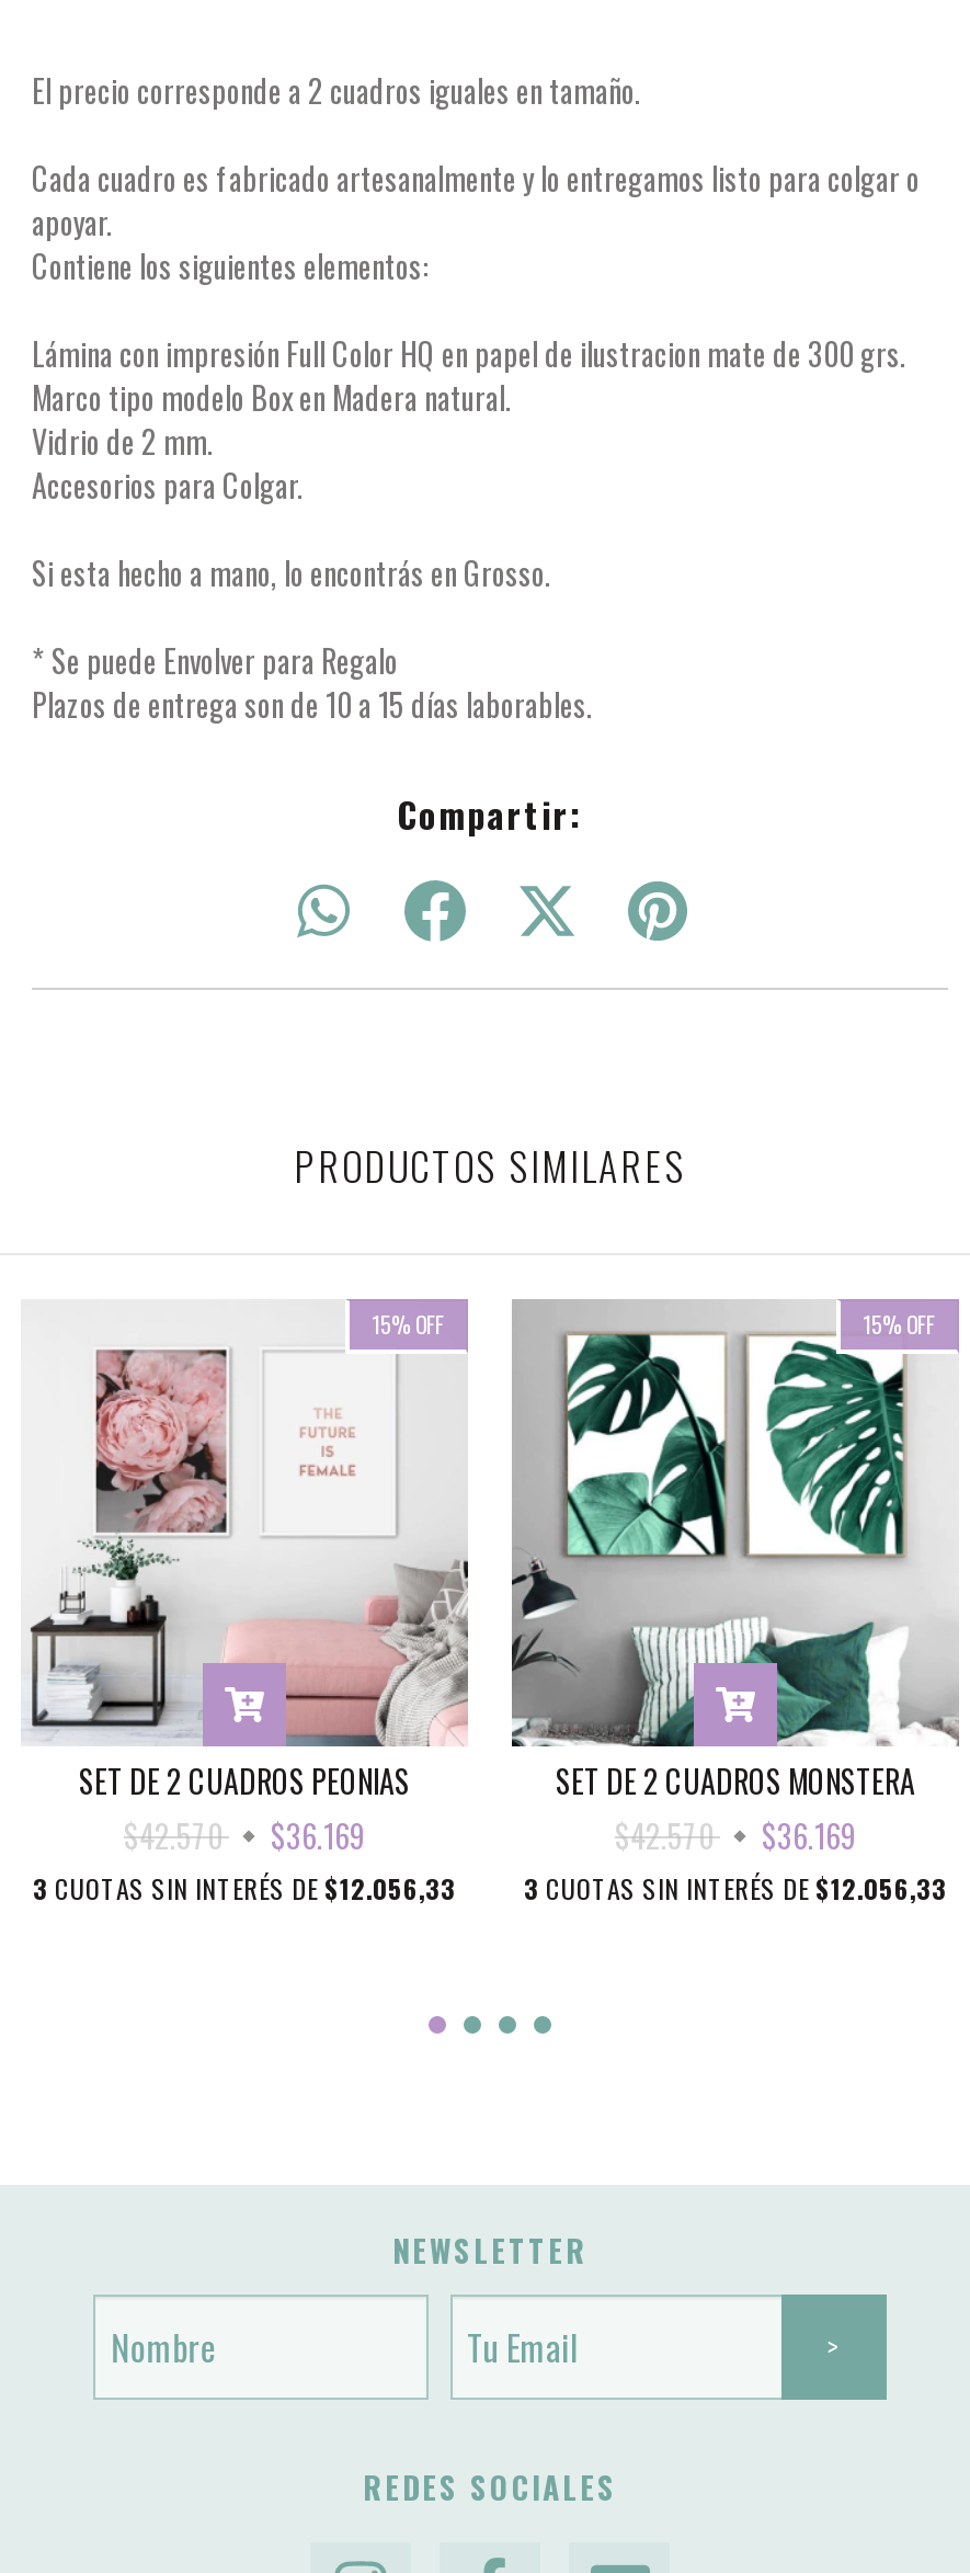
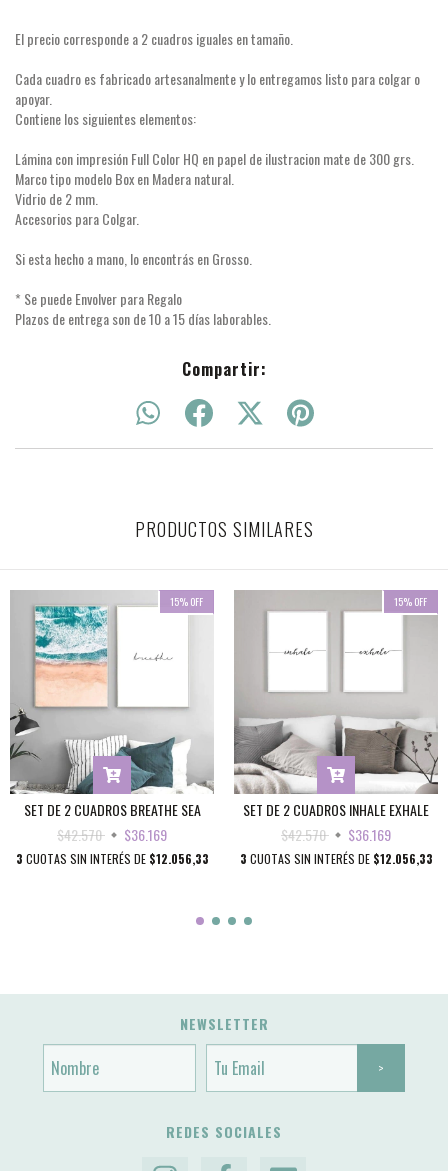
- [image]
- SET DE 2 CUADROS PEONIAS
+ [image]
+ SET DE 2 CUADROS BREATHE SEA

- [image]
- SET DE 2 CUADROS MONSTERA
+ [image]
+ SET DE 2 CUADROS INHALE EXHALE
